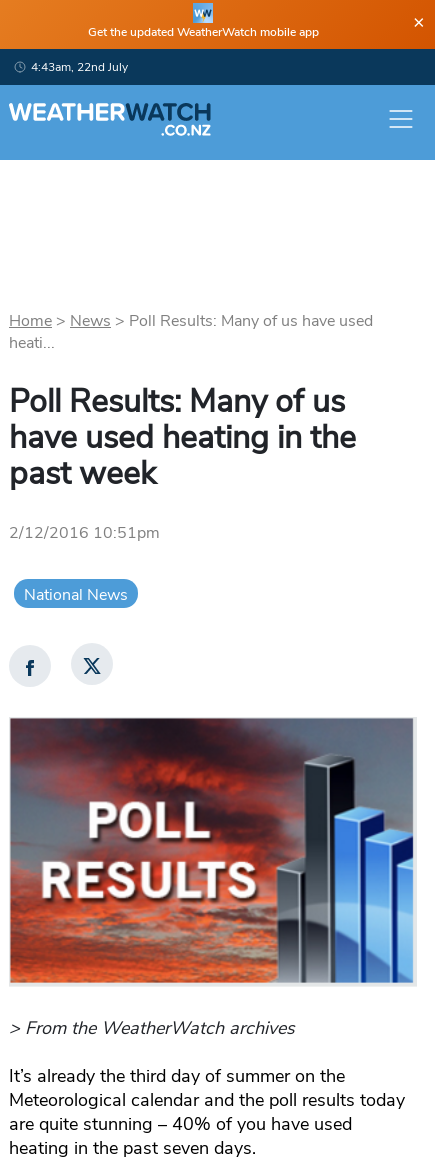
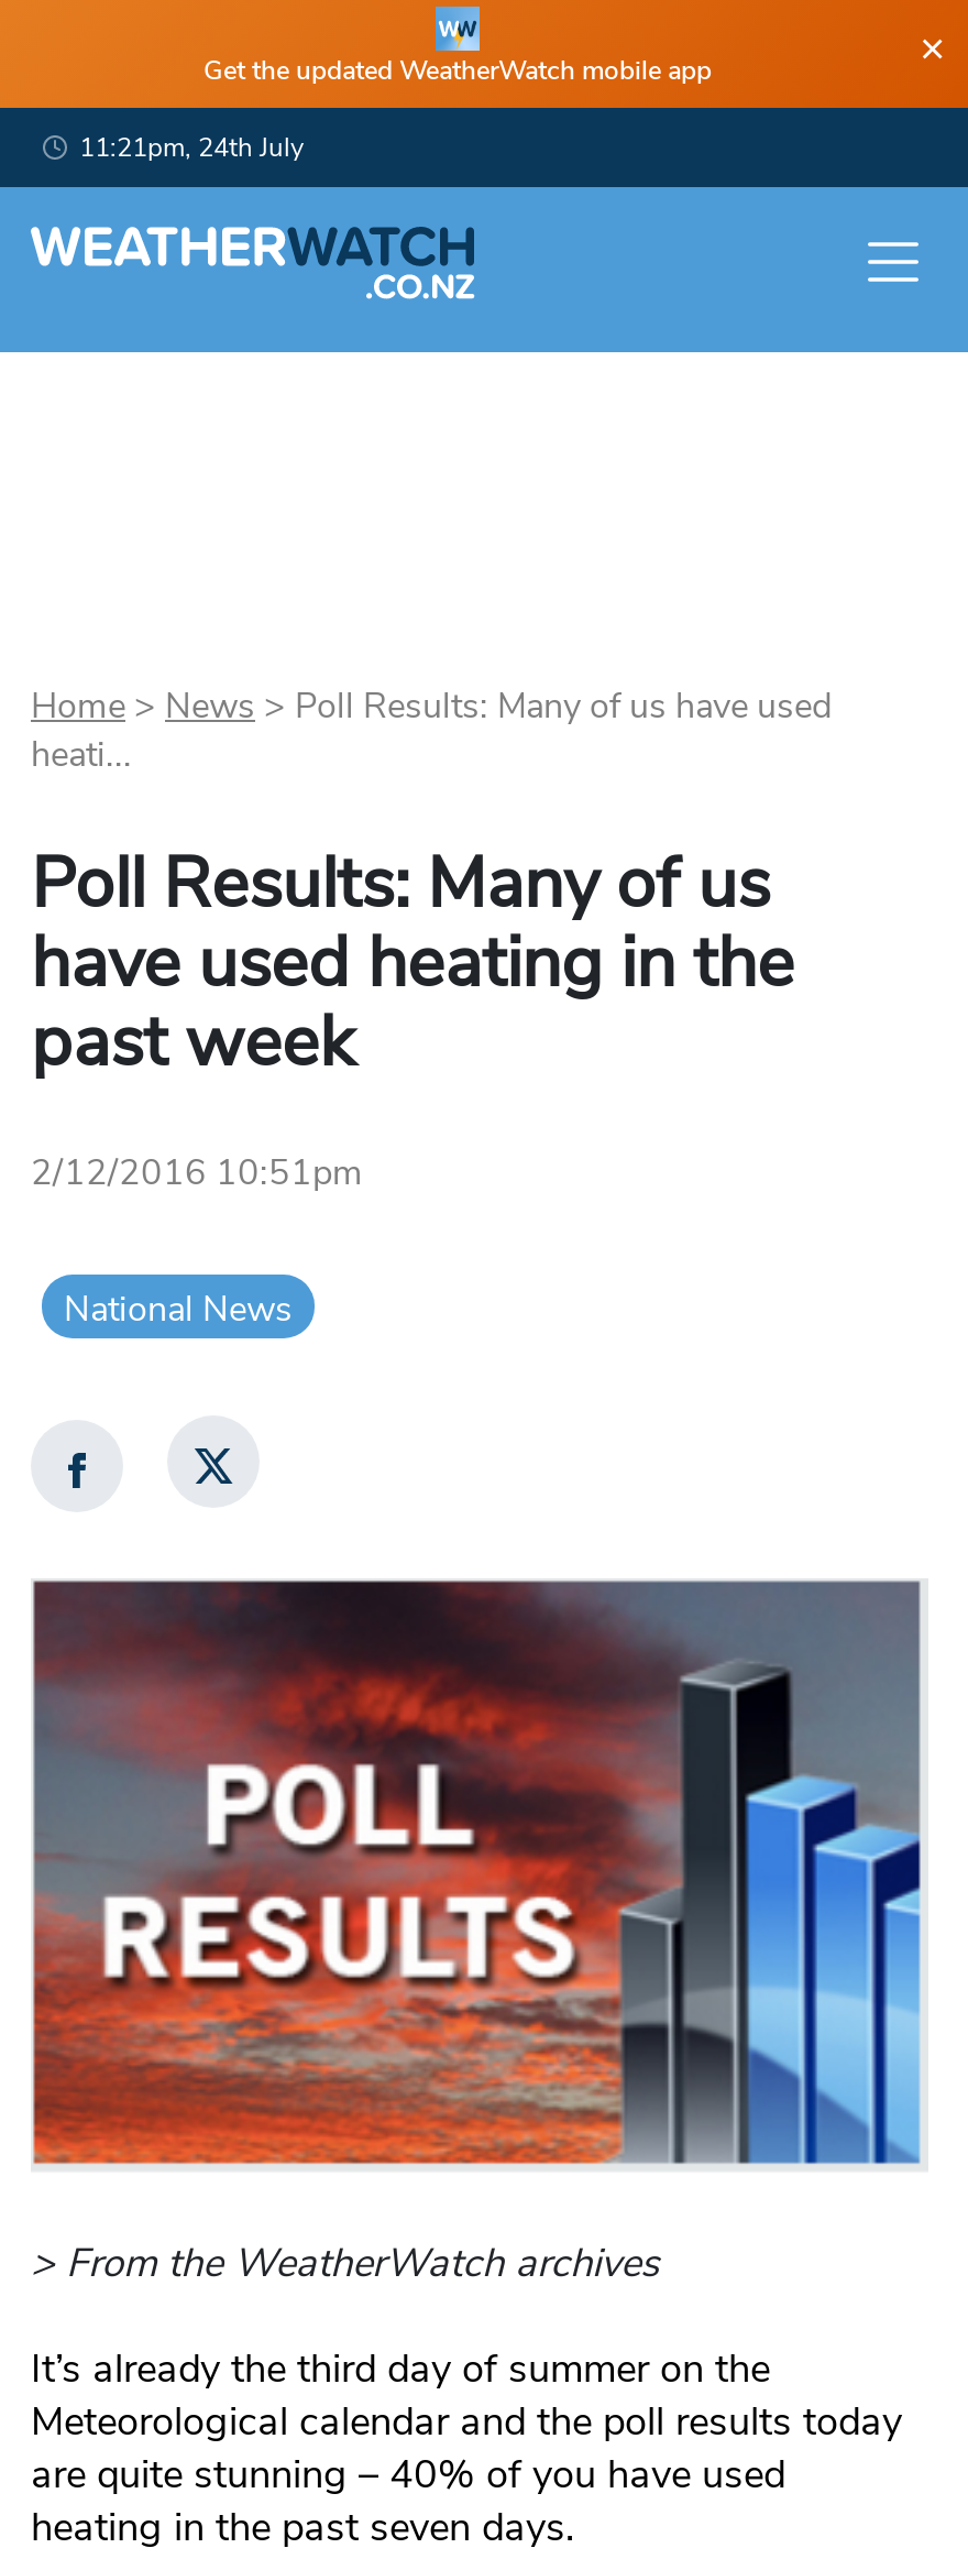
- 4:43am, 22nd July
+ 11:21pm, 24th July
